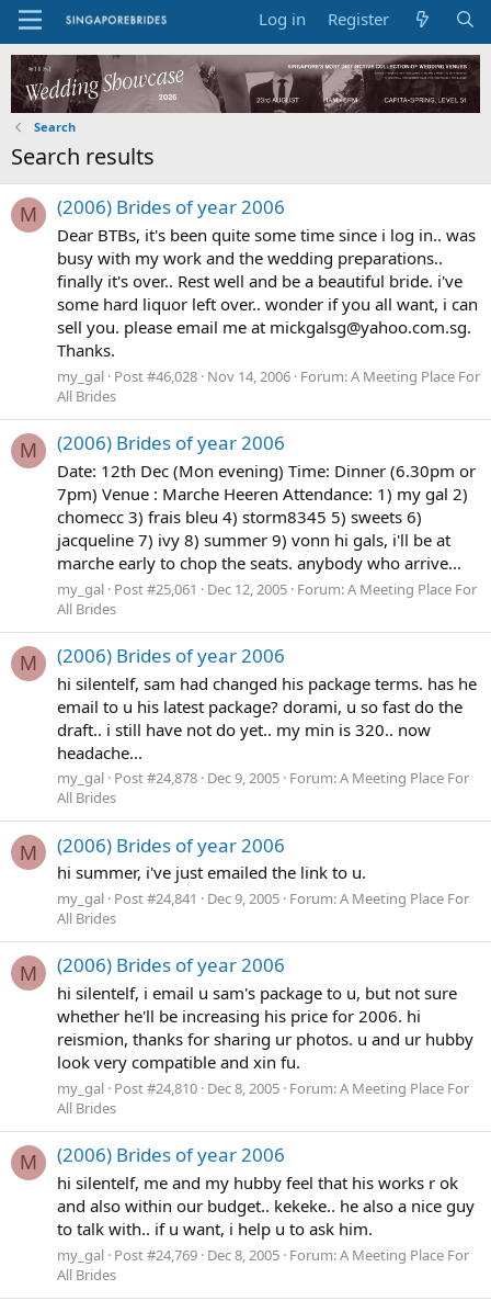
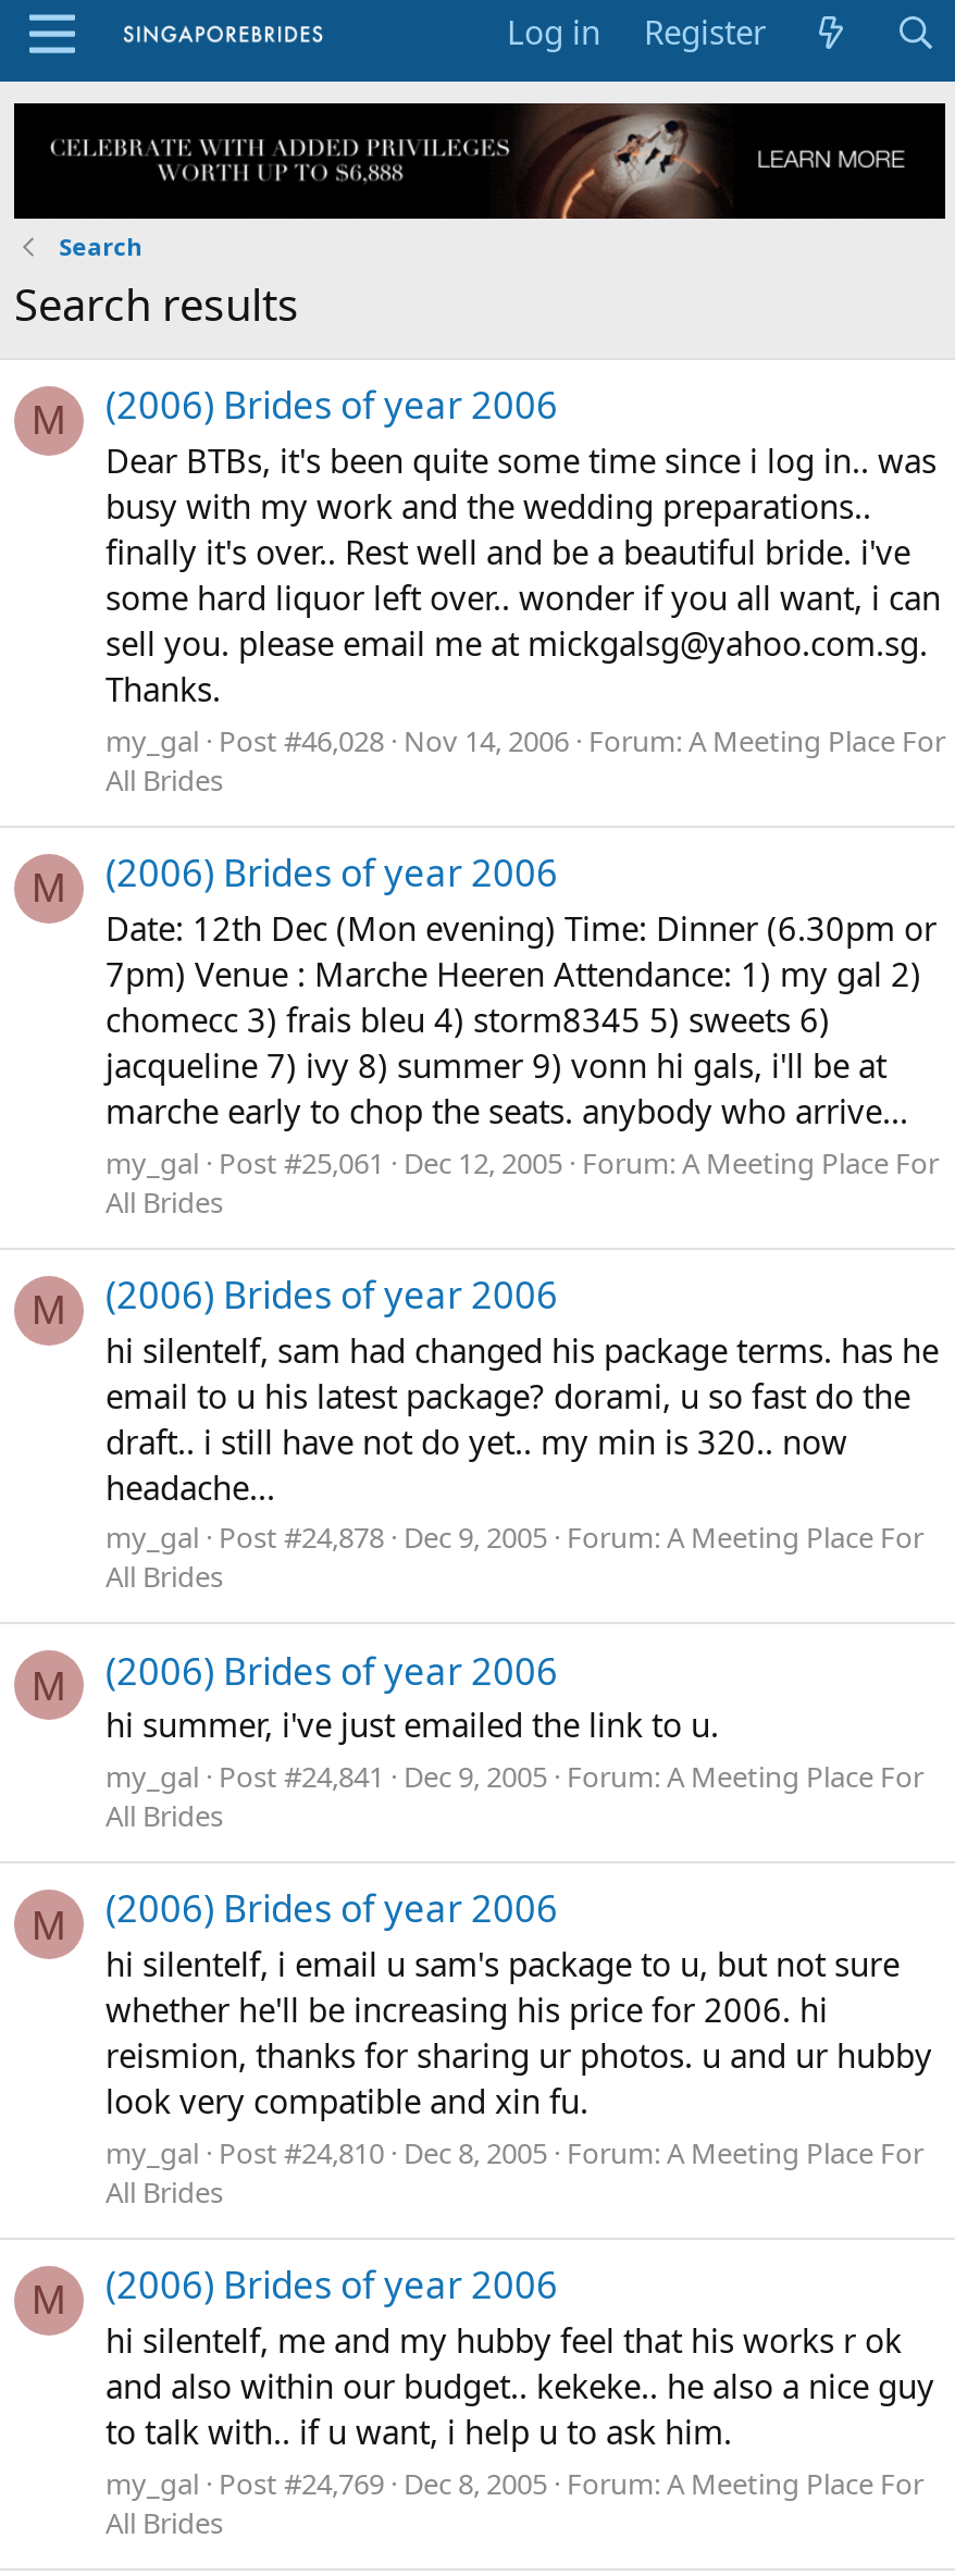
- [image]
+ [image]
